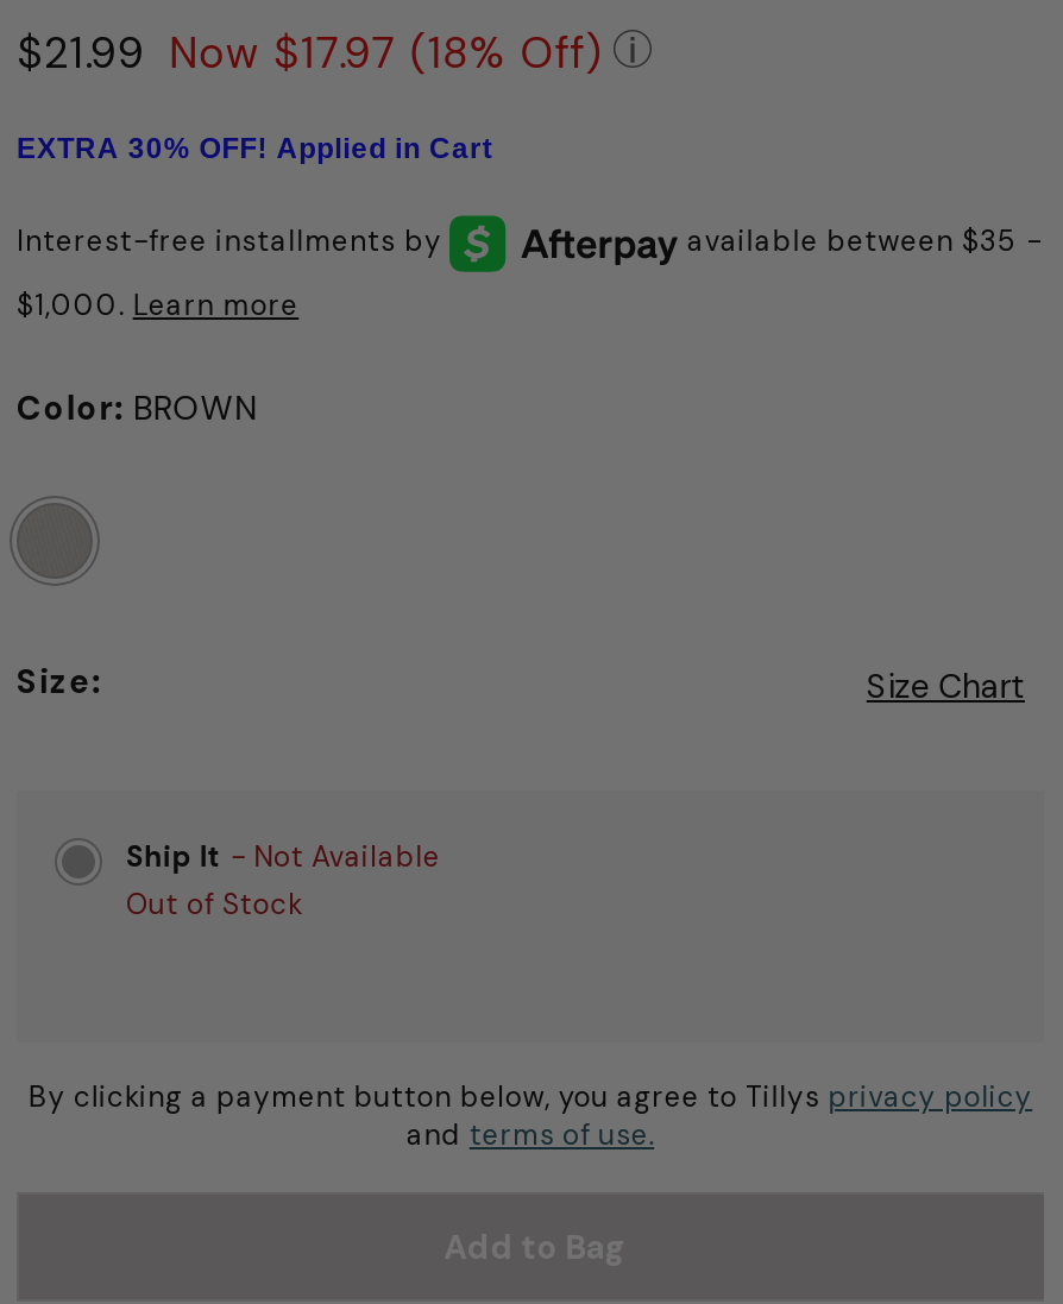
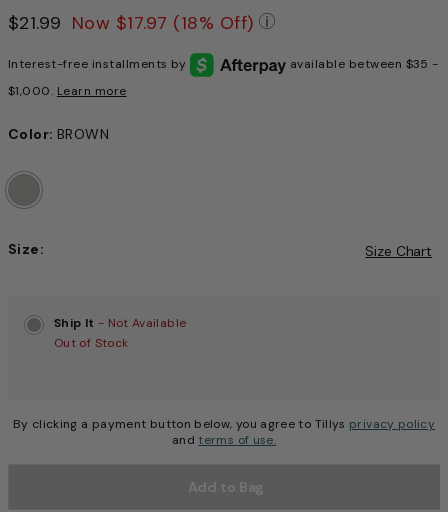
- EXTRA 30% OFF! Applied in Cart
